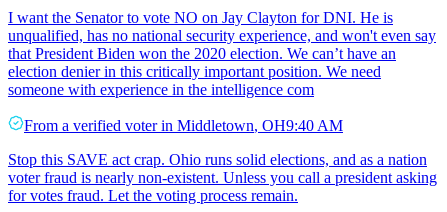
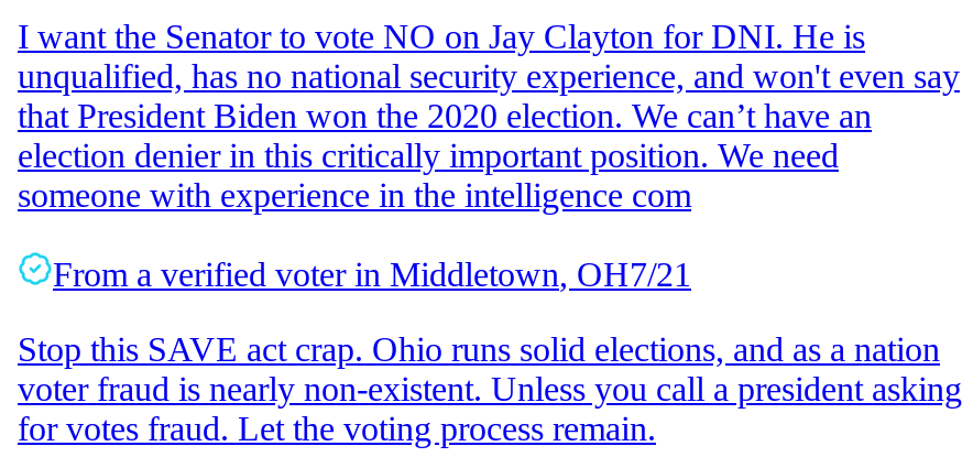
- From a verified voter in Middletown, OH9:40 AM
+ From a verified voter in Middletown, OH7/21
